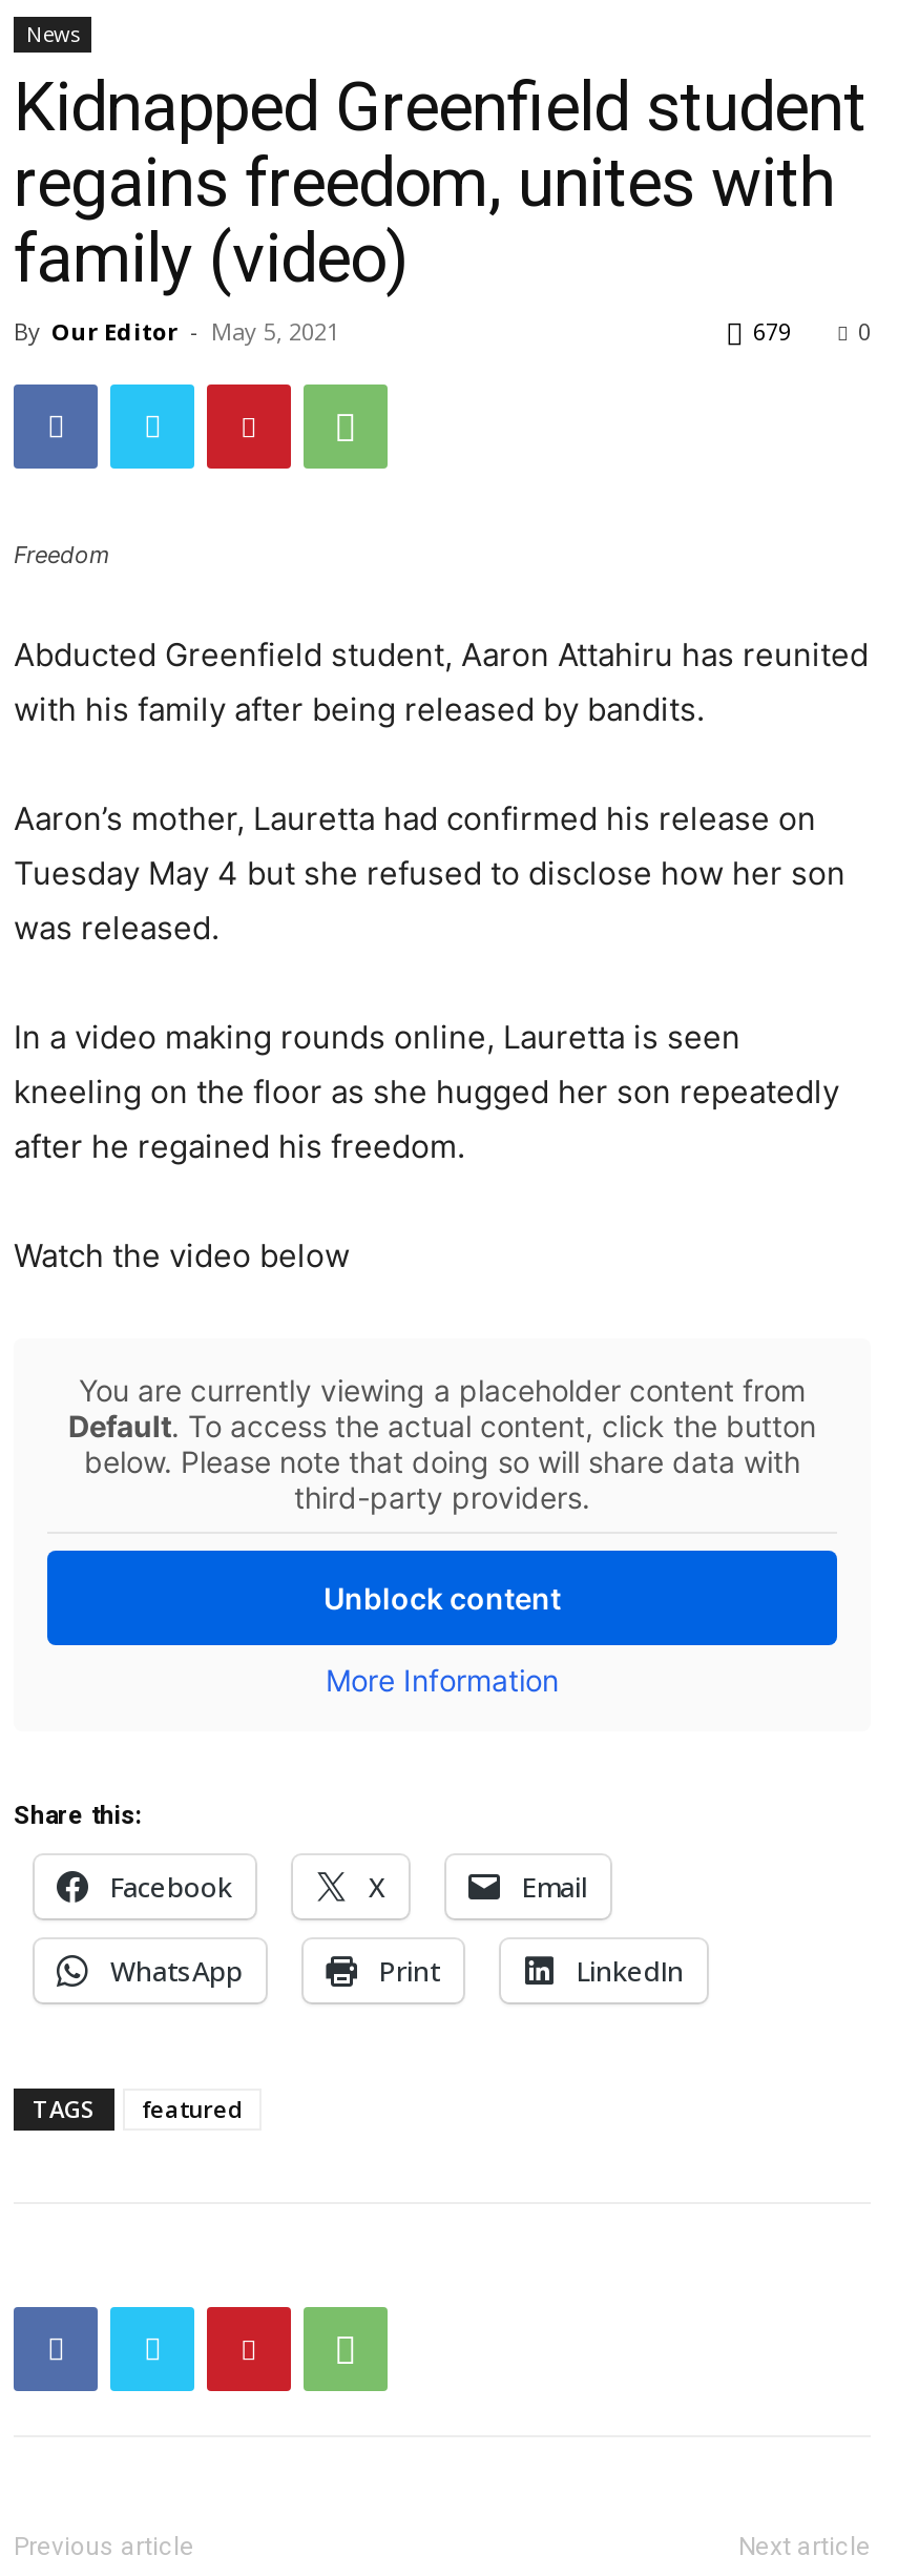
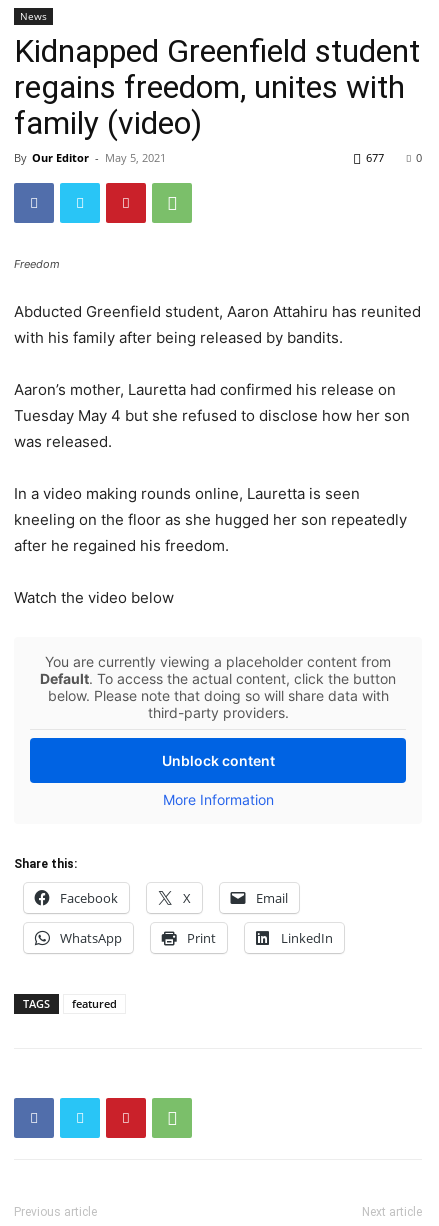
- 679
+ 677
